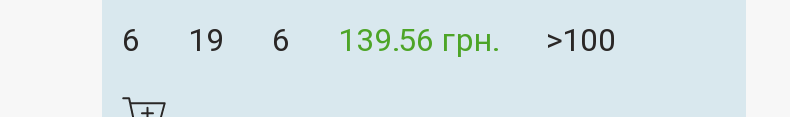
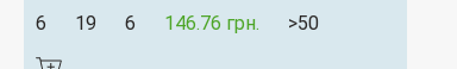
- 139.56 грн.
- >100
+ 146.76 грн.
+ >50
